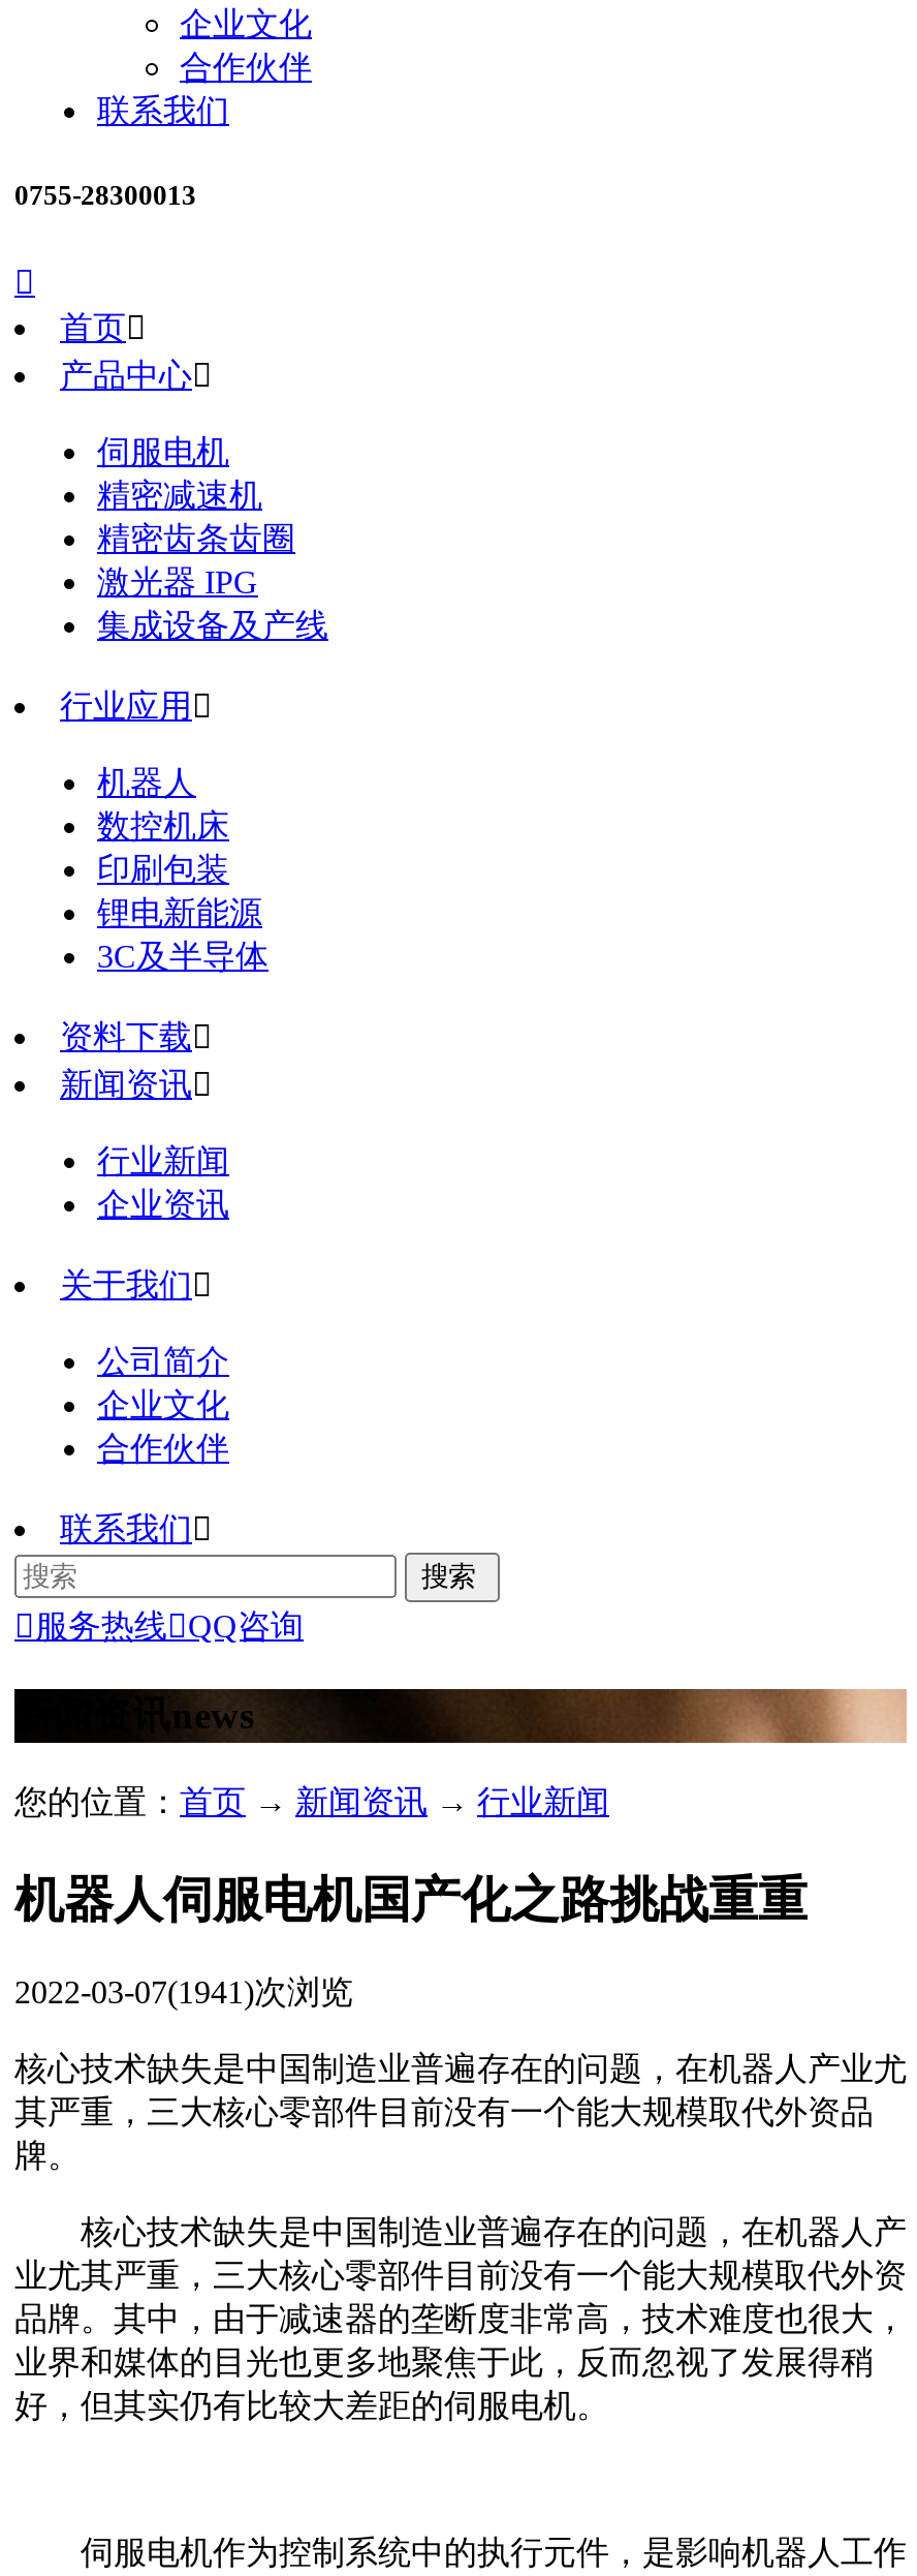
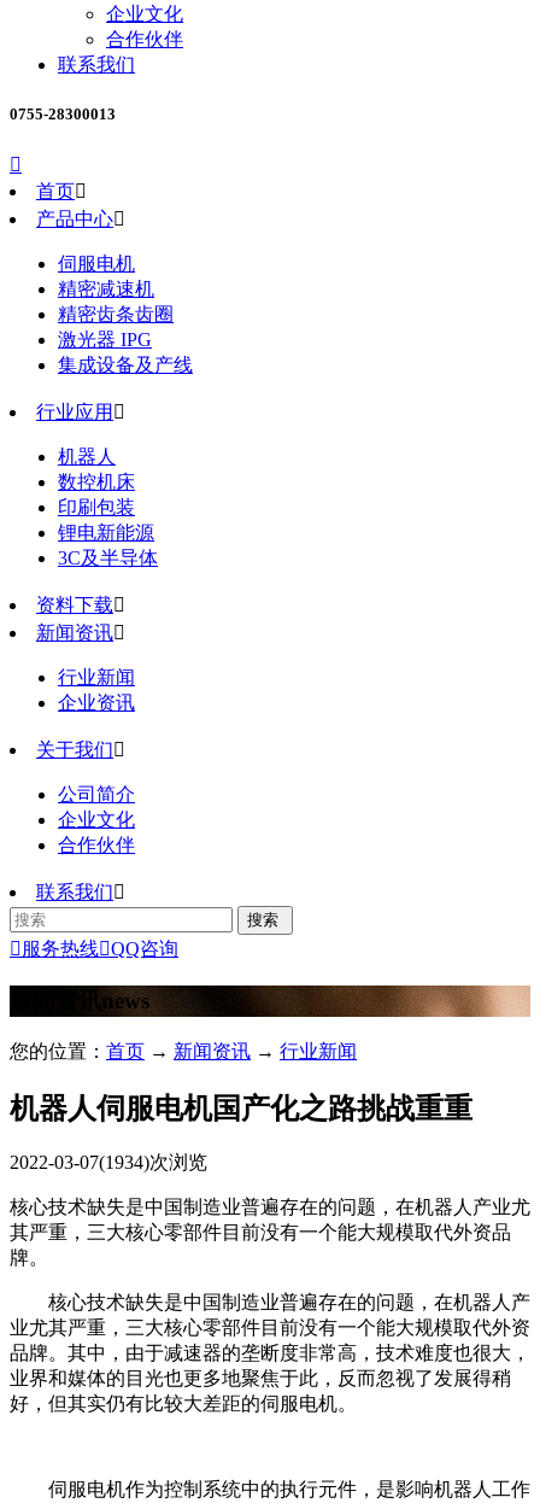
- 2022-03-07(1941)次浏览
+ 2022-03-07(1934)次浏览
